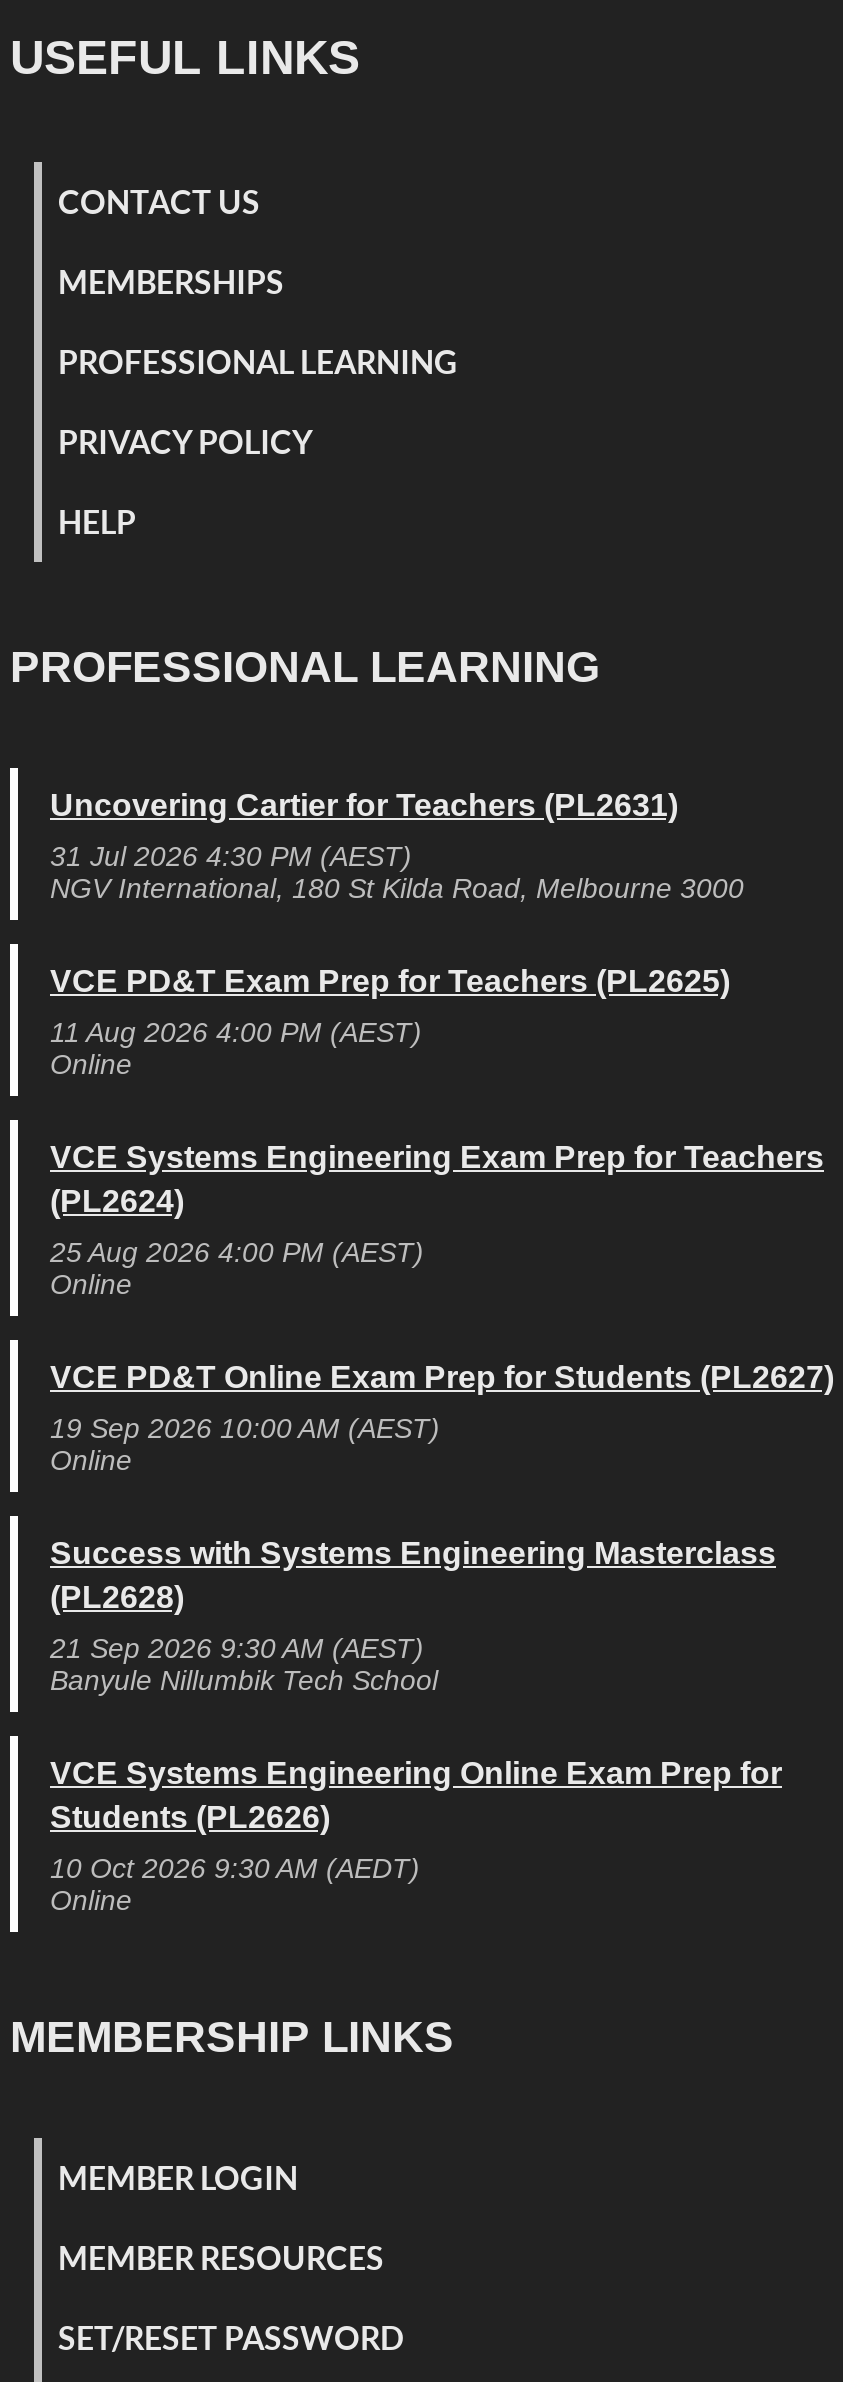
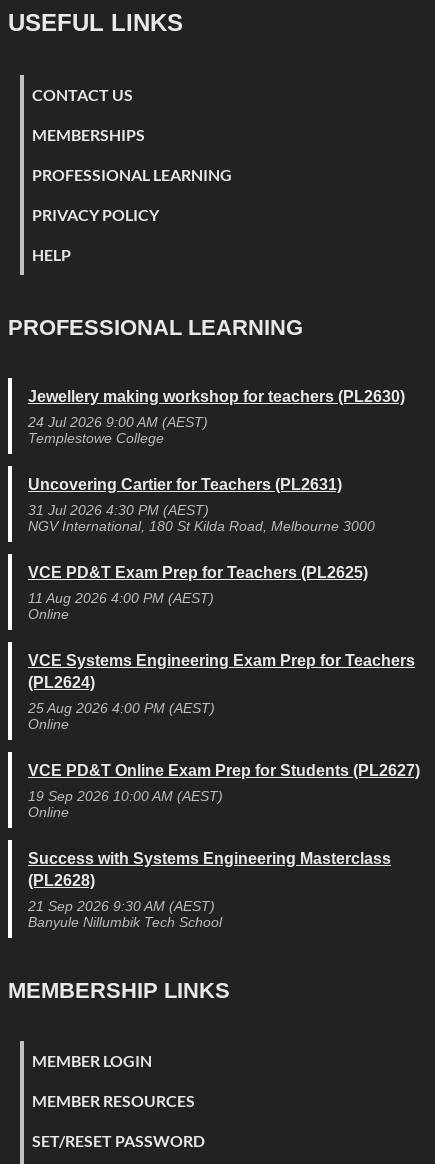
+ Jewellery making workshop for teachers (PL2630)
+ 24 Jul 2026 9:00 AM (AEST)
+ Templestowe College

moved down: Uncovering Cartier for Teachers (PL2631) | 31 Jul 2026 4:30 PM (AEST) | NGV International, 180 St Kilda Road, Melbourne 3000 | ... | 21 Sep 2026 9:30 AM (AEST) | Banyule Nillumbik Tech School

- VCE Systems Engineering Online Exam Prep for
- Students (PL2626)
- 10 Oct 2026 9:30 AM (AEDT)
- Online
